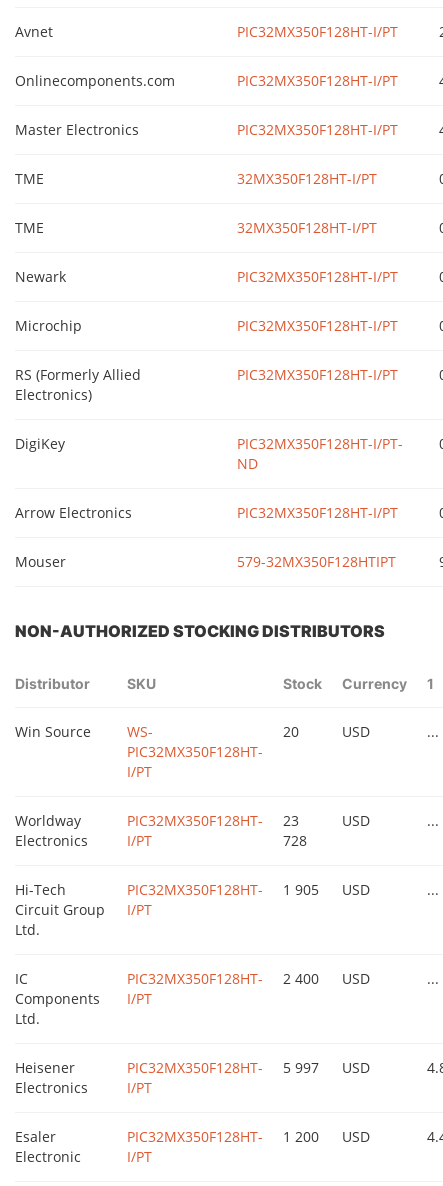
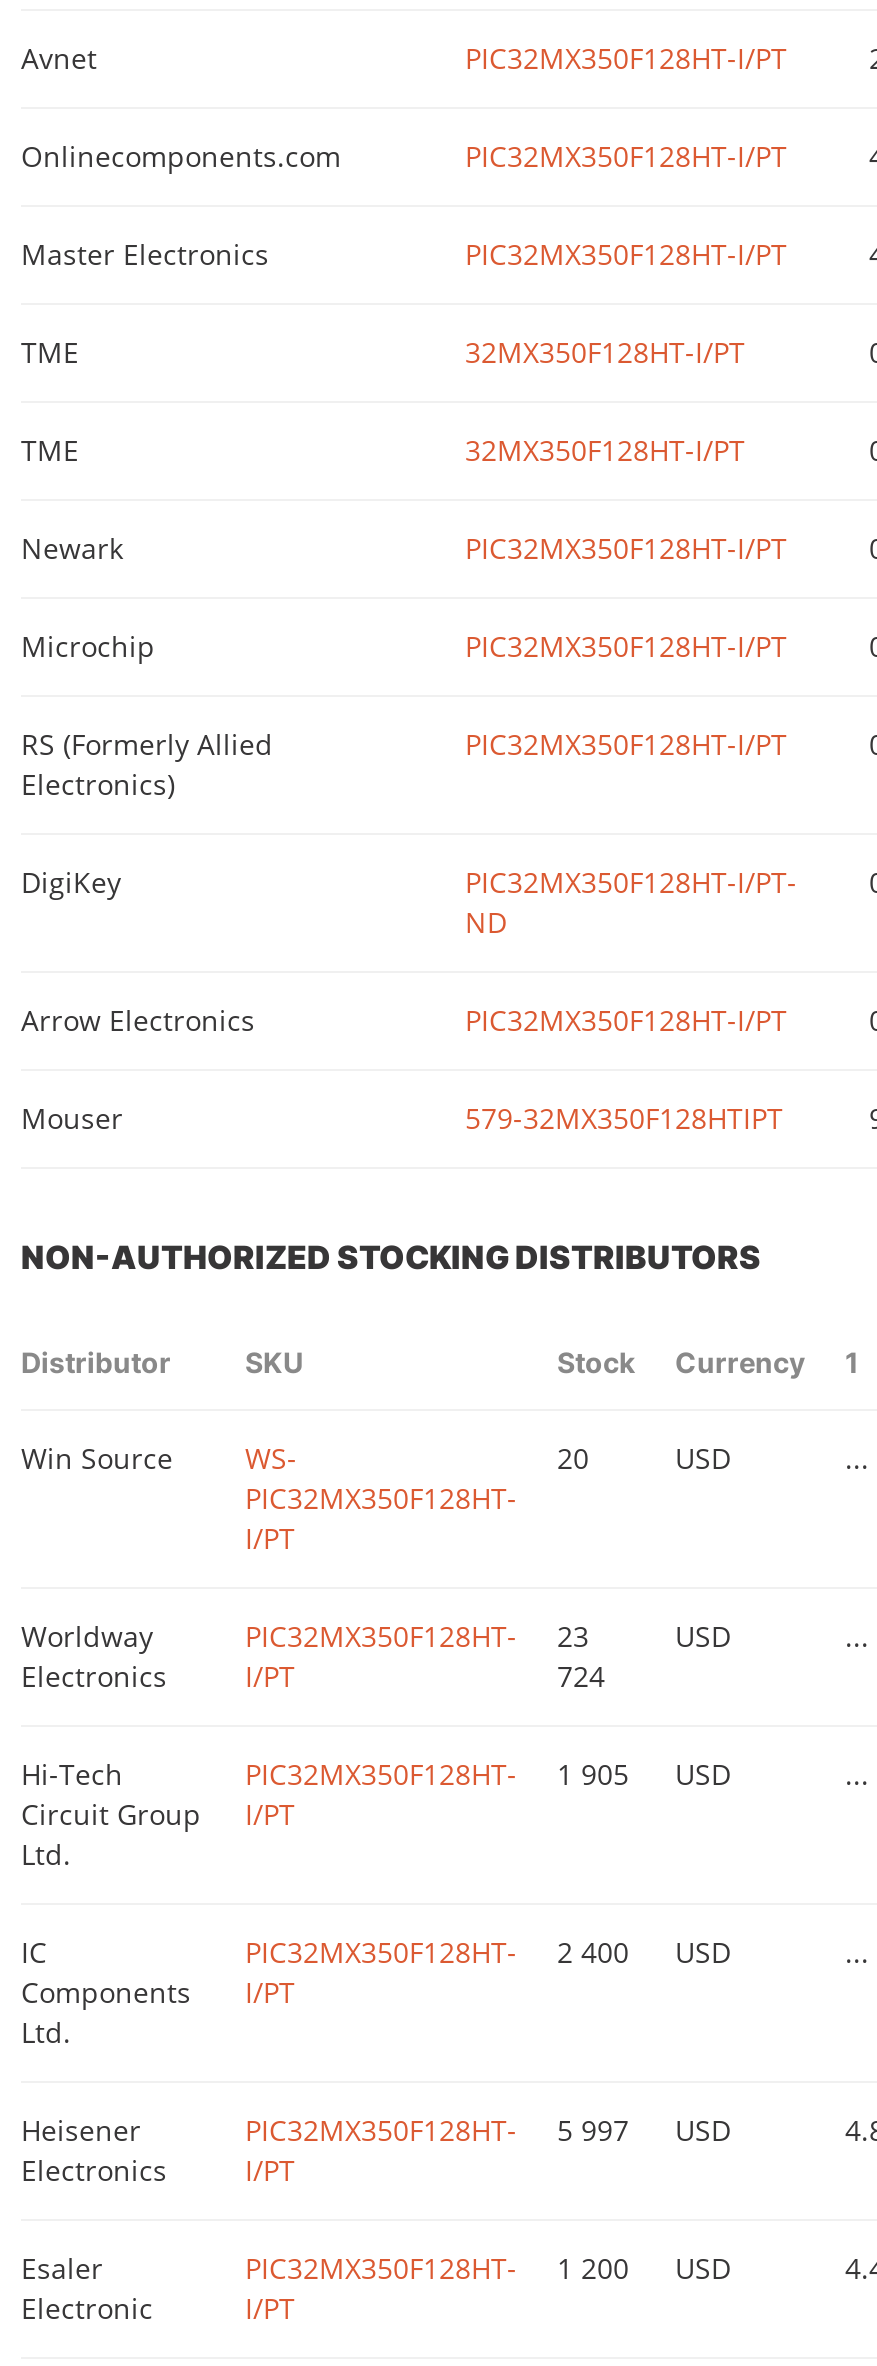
- 728
+ 724
